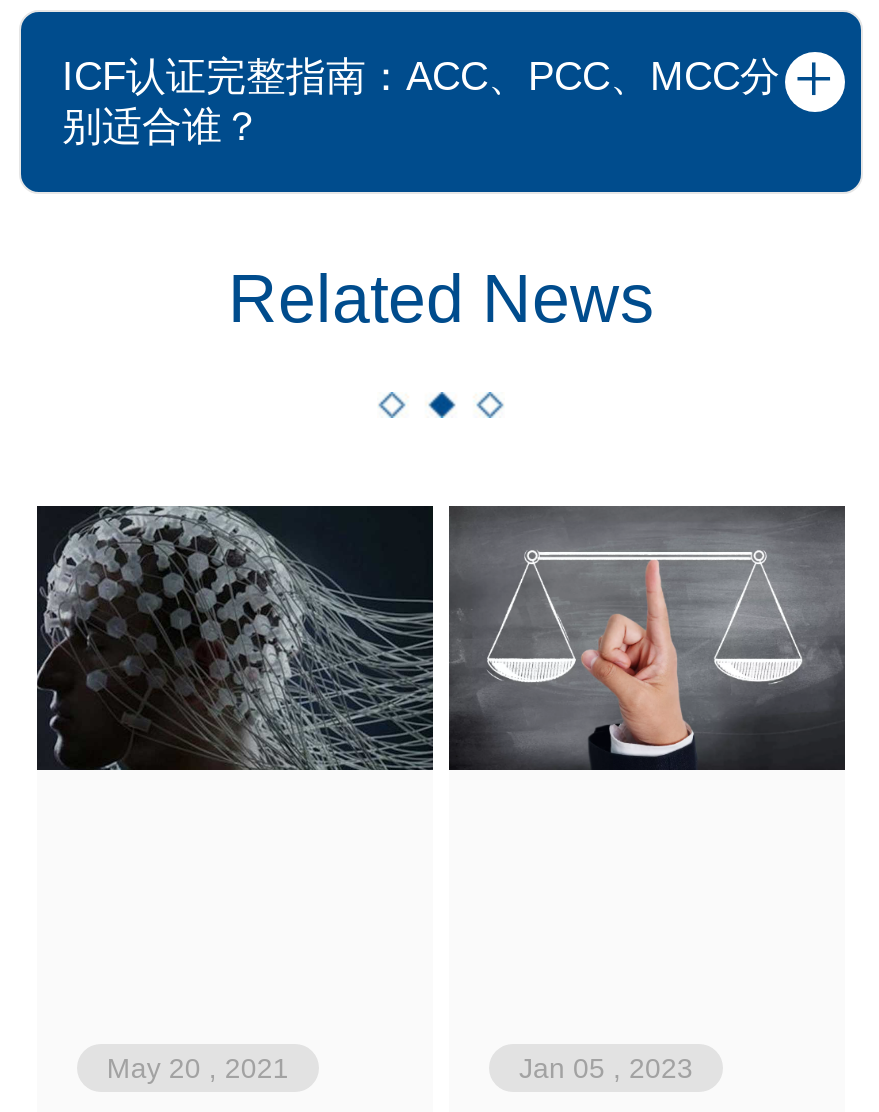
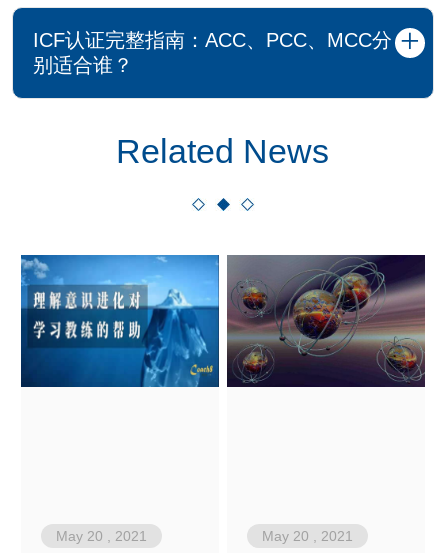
- [image]
+ [image]

- [image]
+ [image]

- Jan 05 , 2023
+ May 20 , 2021
